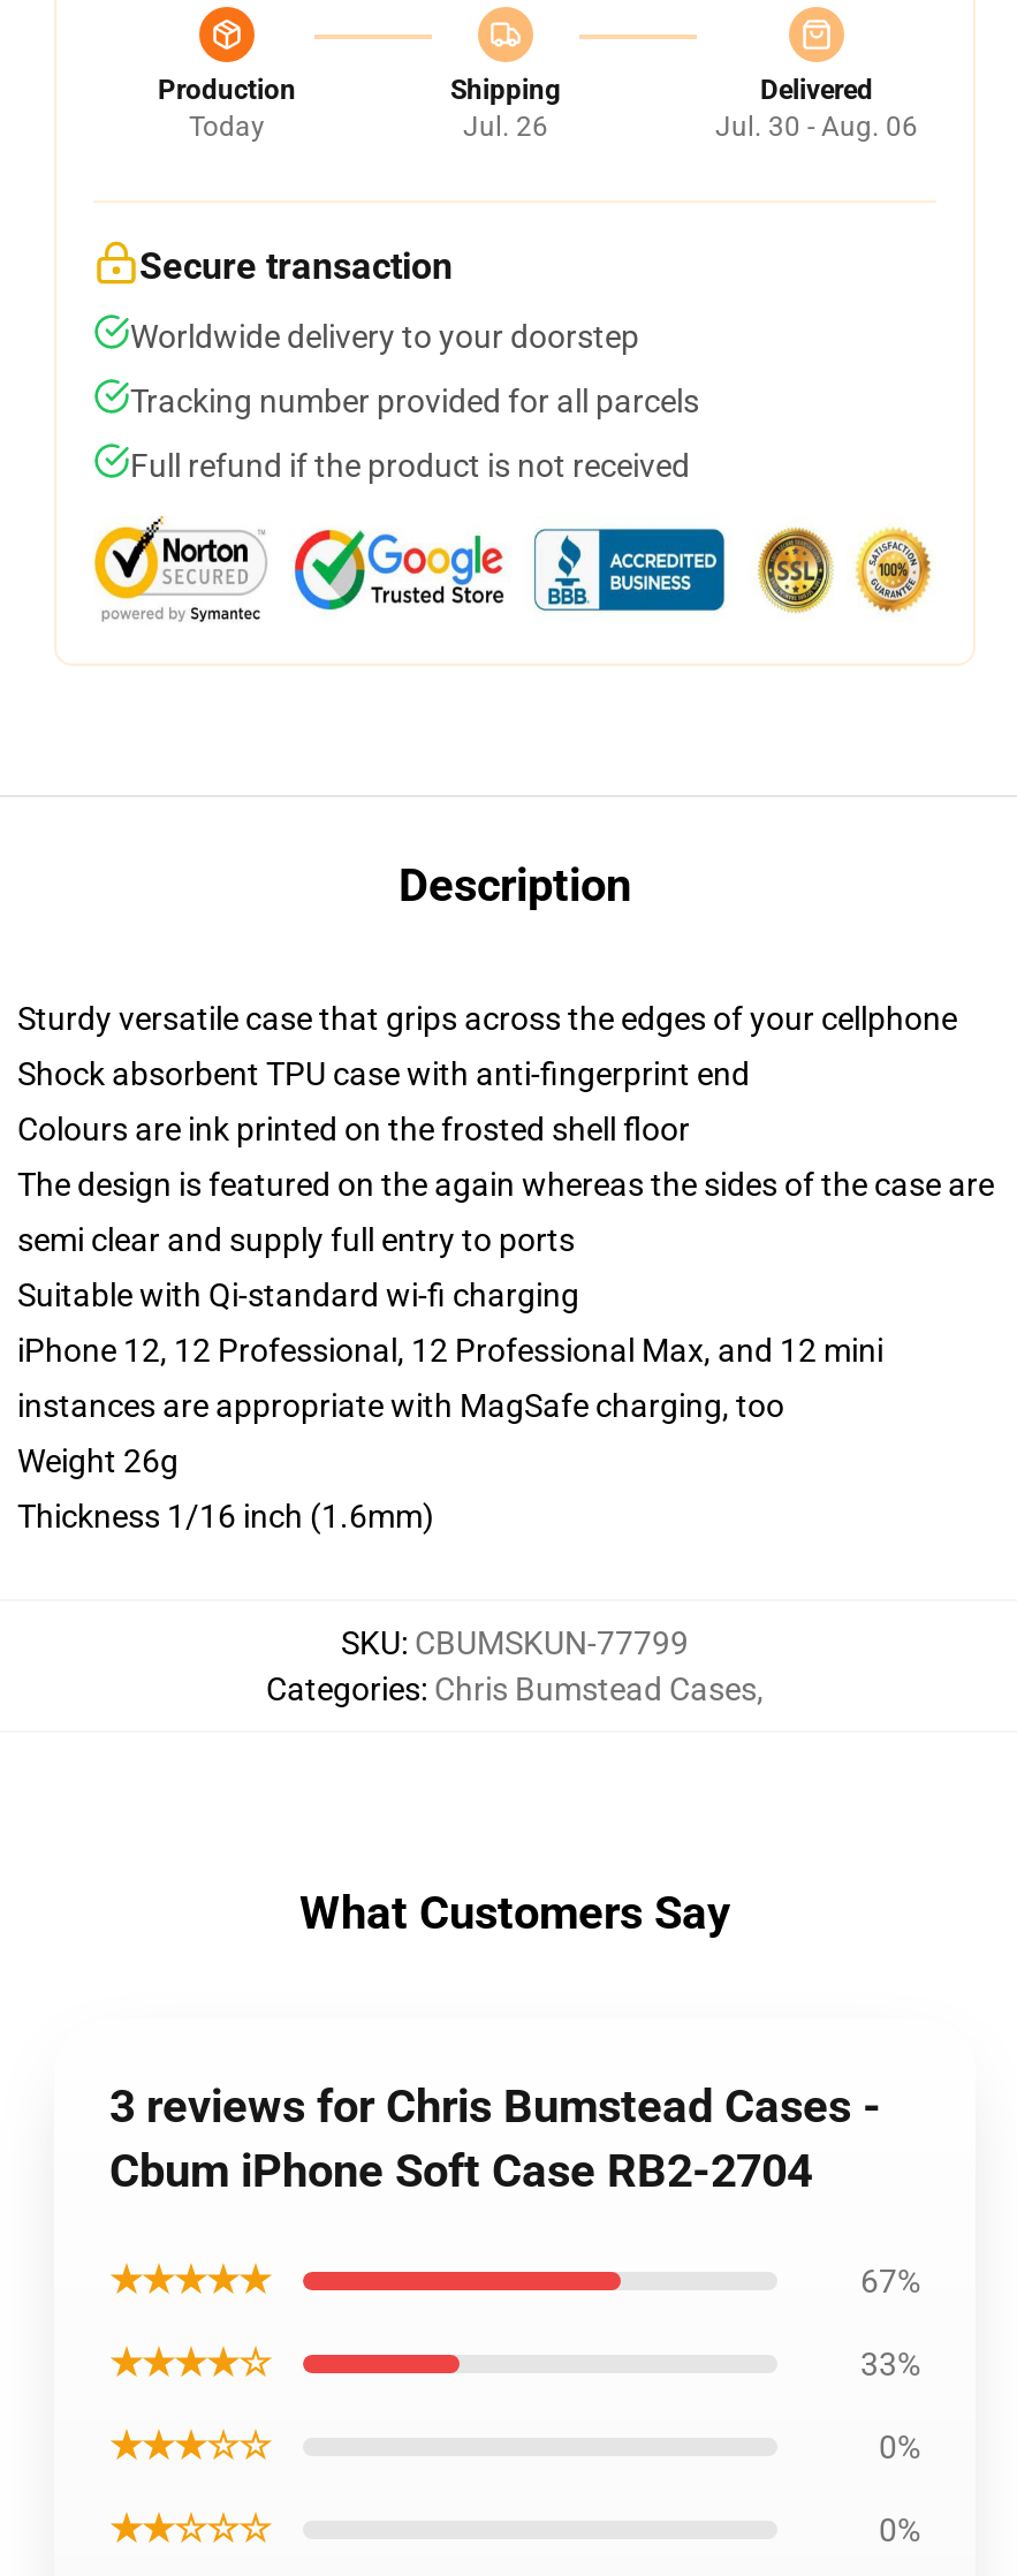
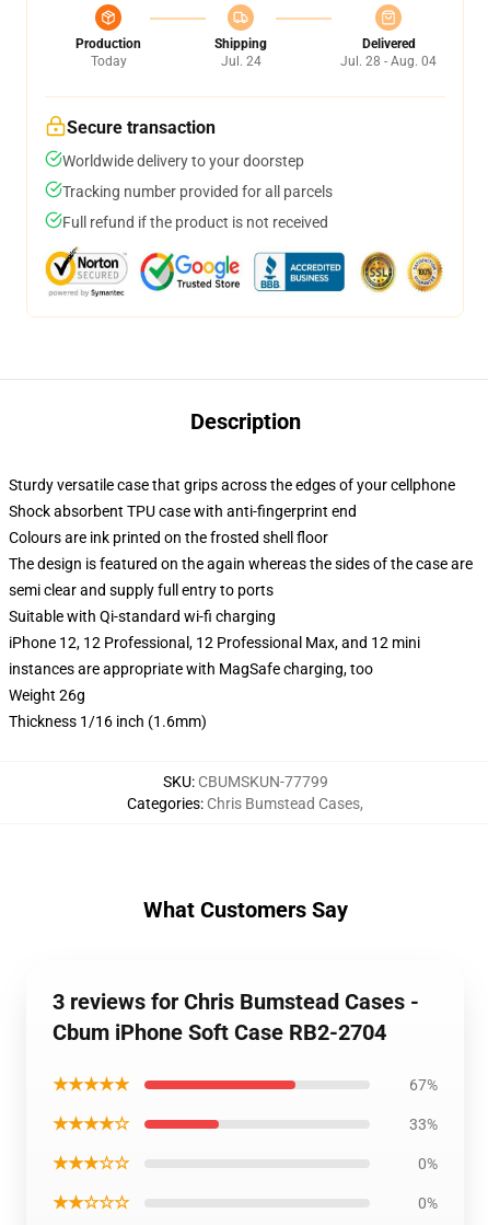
- Jul. 26
+ Jul. 24

- Jul. 30 - Aug. 06
+ Jul. 28 - Aug. 04
